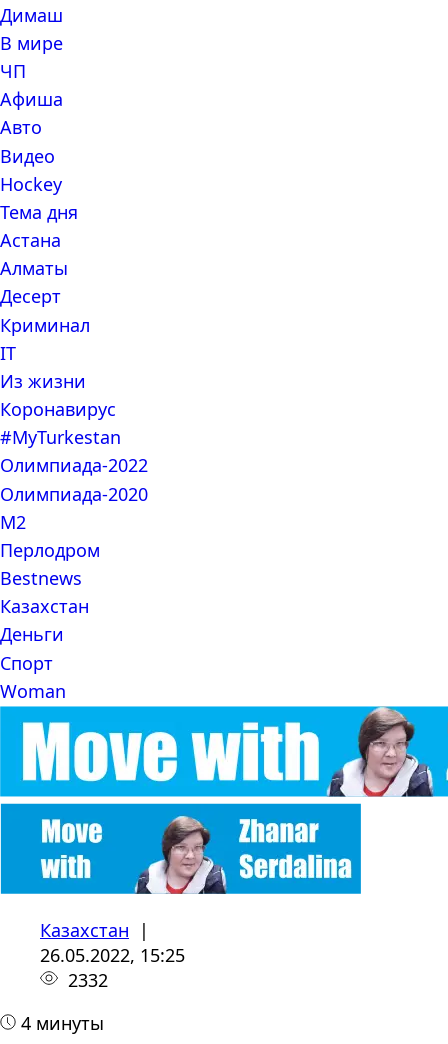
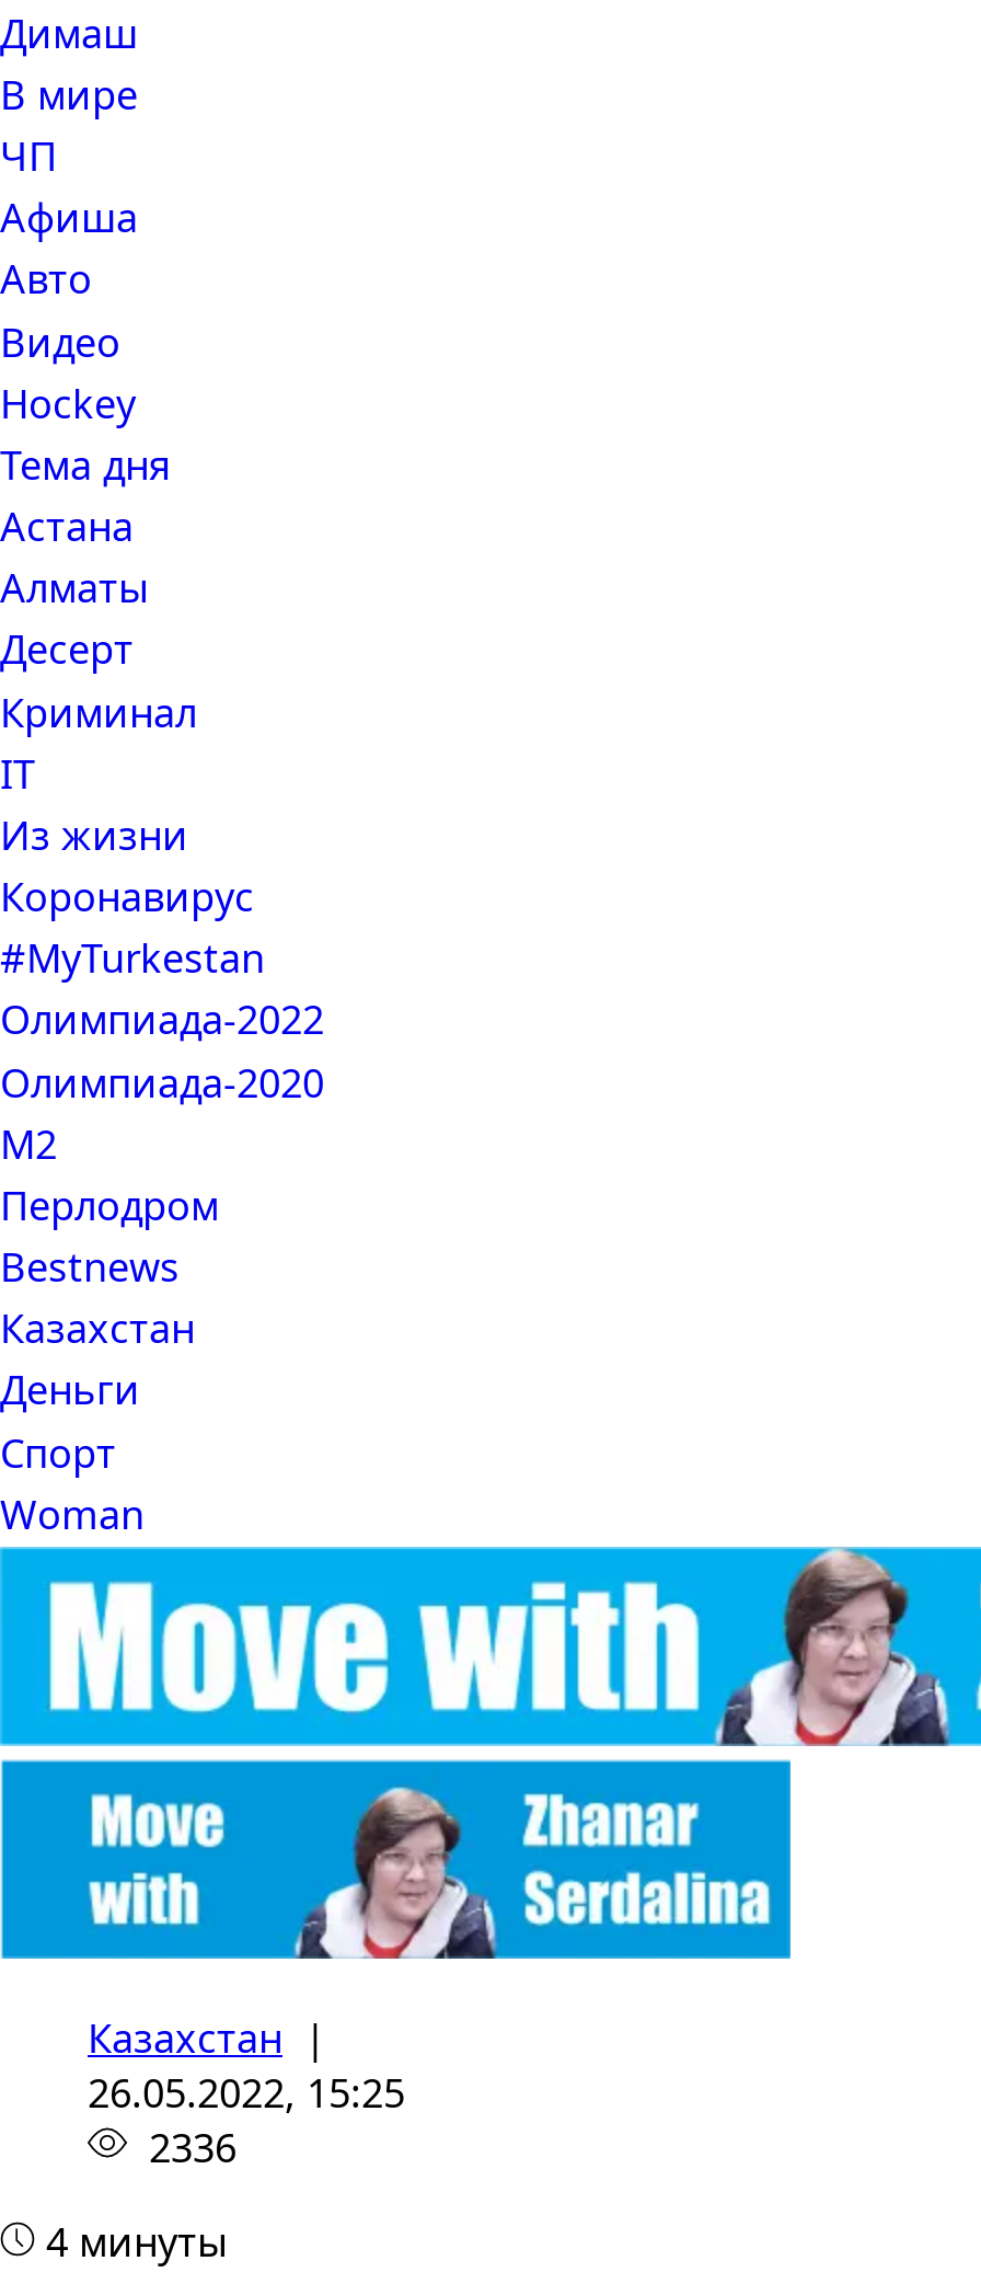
- 2332
+ 2336
